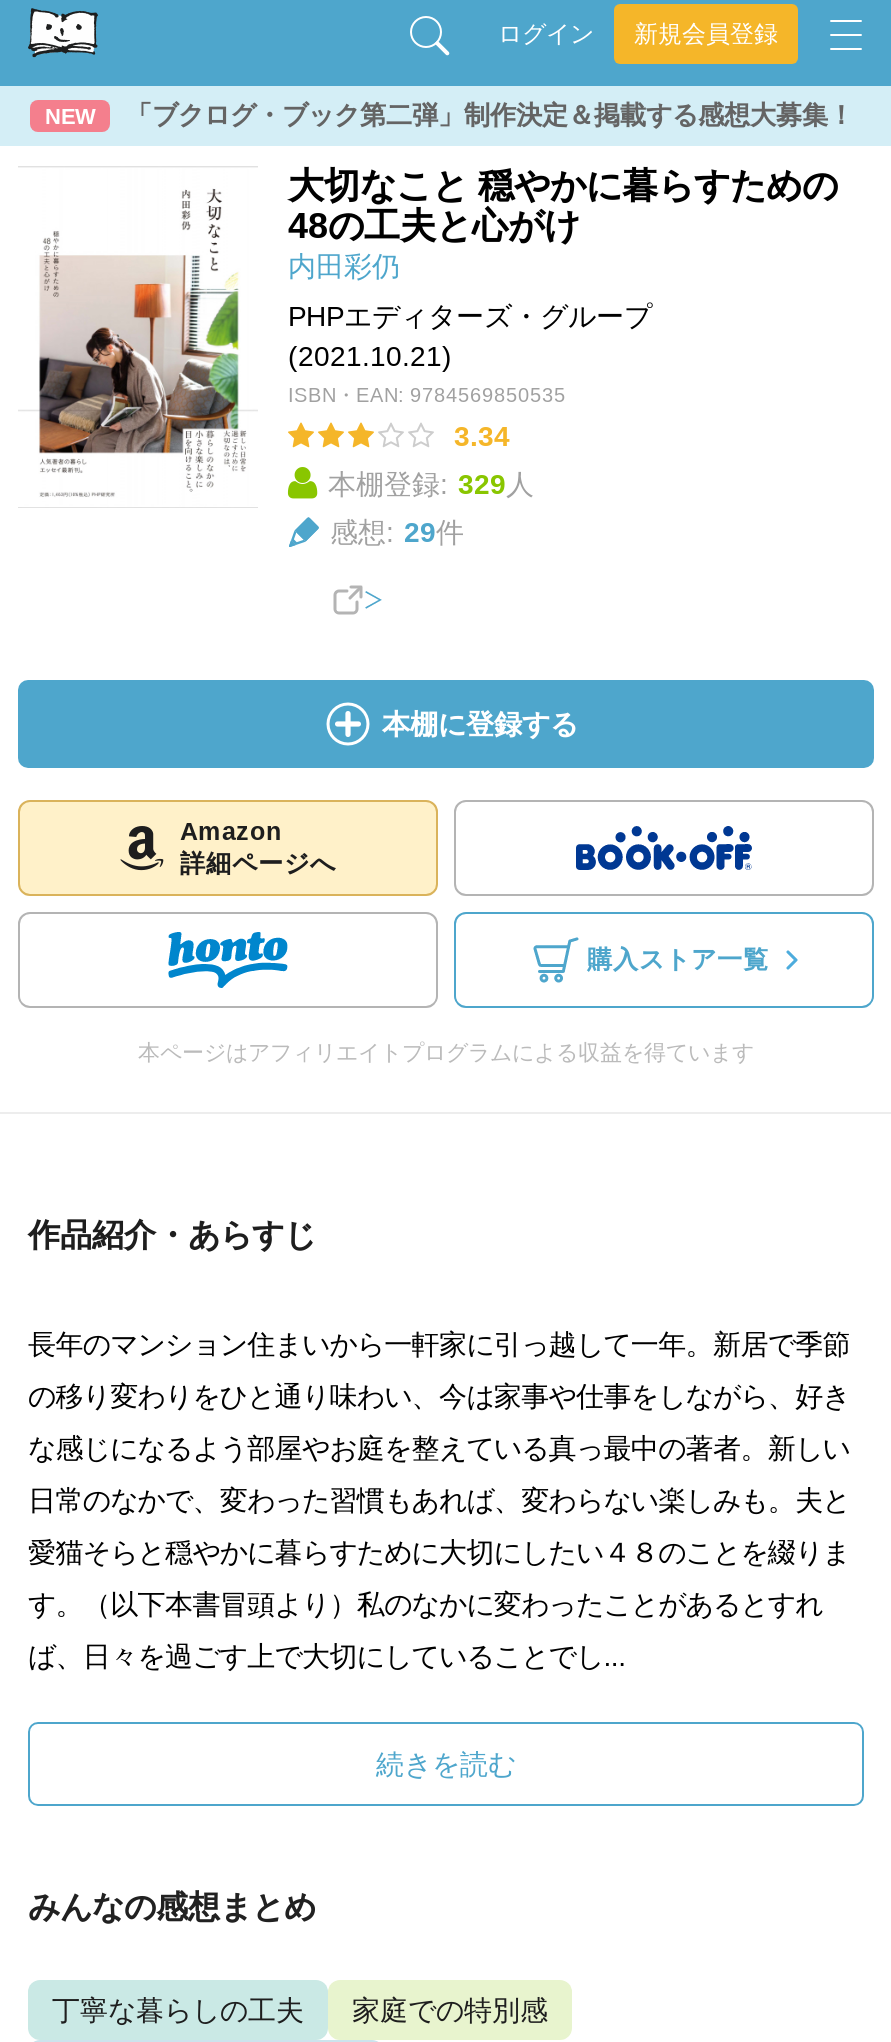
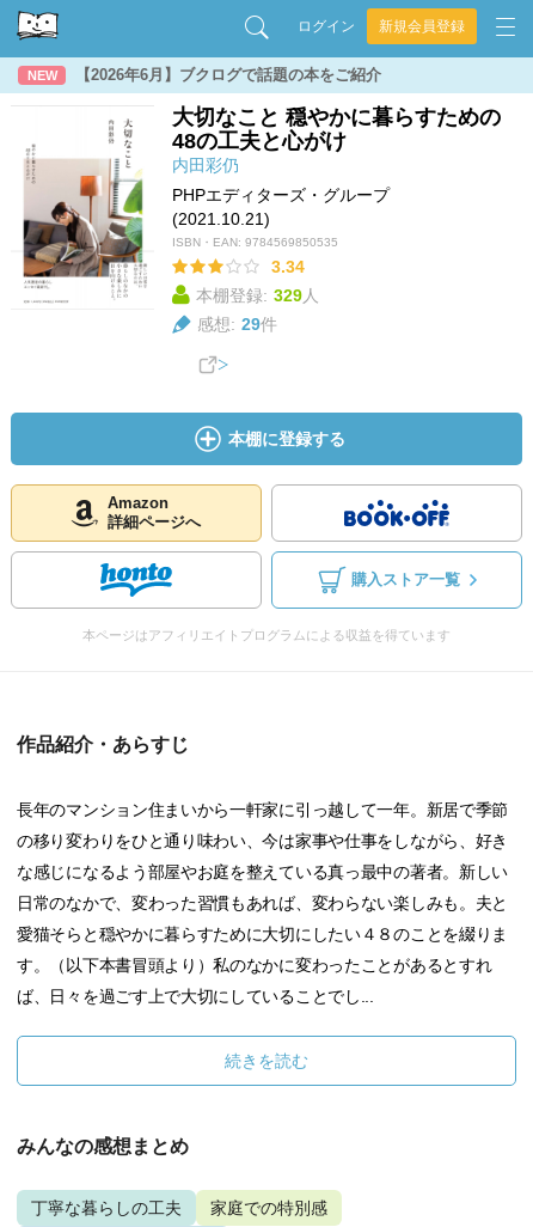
- 「ブクログ・ブック第二弾」制作決定＆掲載する感想大募集！
+ 【2026年6月】ブクログで話題の本をご紹介
